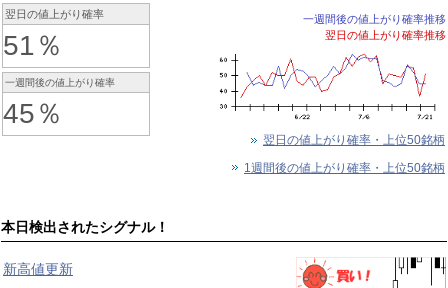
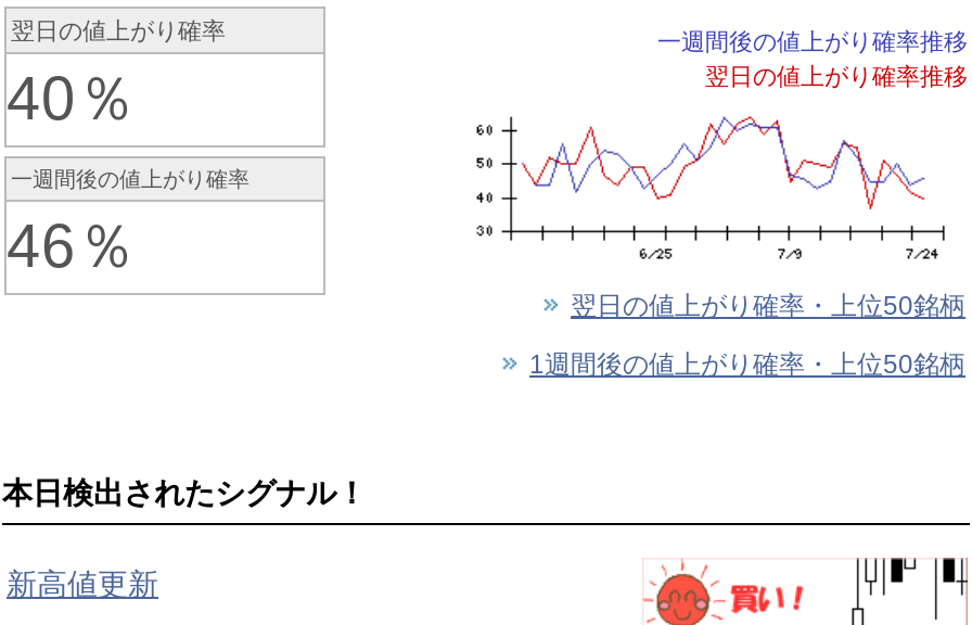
- 51％
+ 40％

- [image]
+ [image]

- 45％
+ 46％
